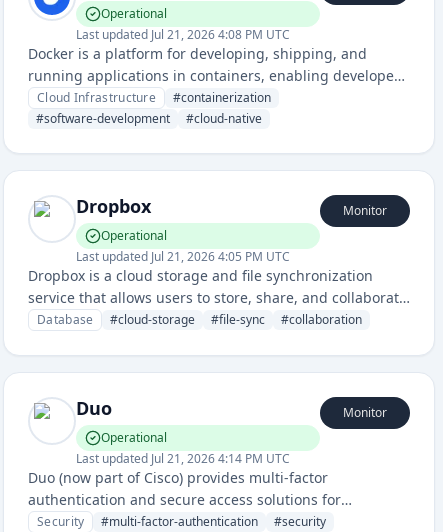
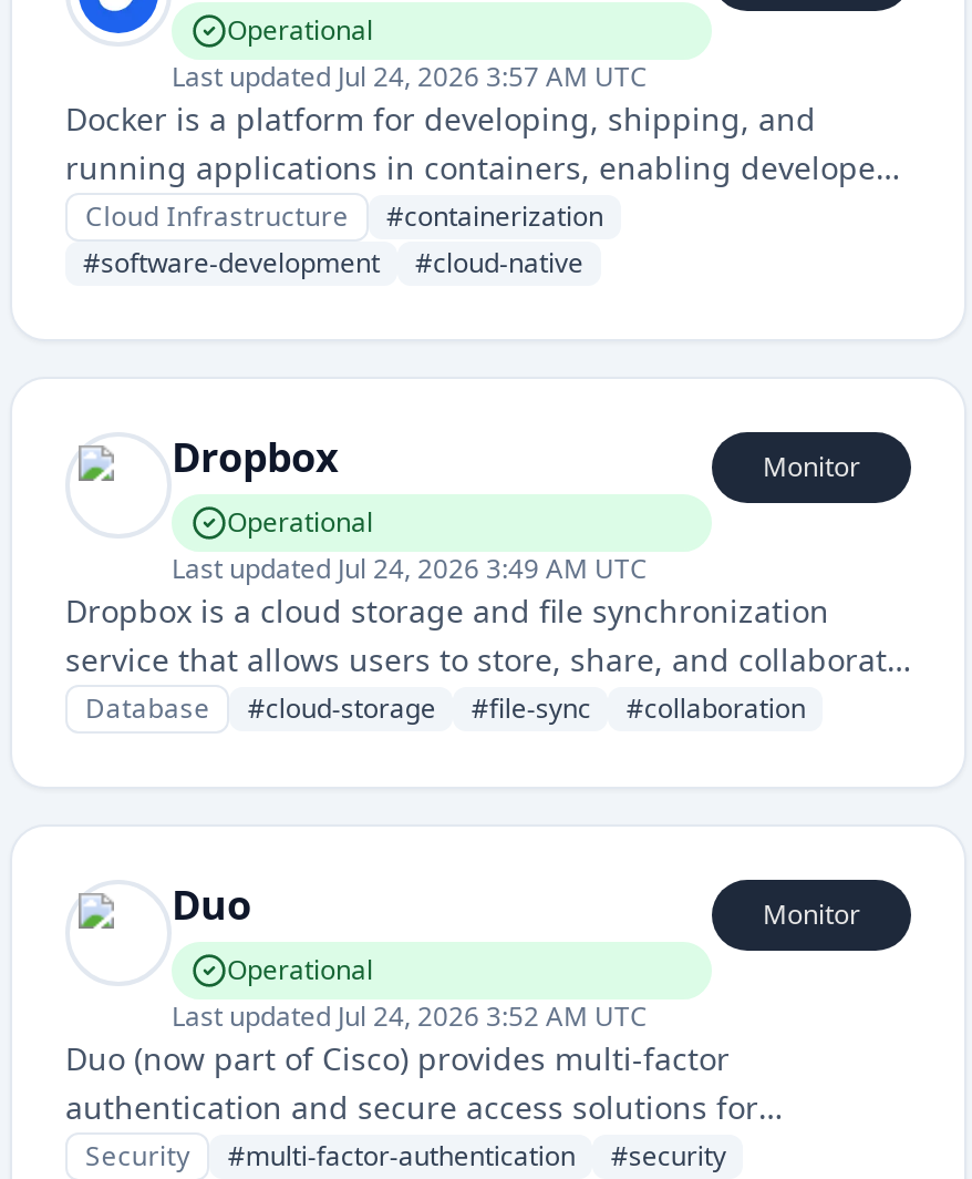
- Last updated Jul 21, 2026 4:08 PM UTC
+ Last updated Jul 24, 2026 3:57 AM UTC

- Last updated Jul 21, 2026 4:05 PM UTC
+ Last updated Jul 24, 2026 3:49 AM UTC

- Last updated Jul 21, 2026 4:14 PM UTC
+ Last updated Jul 24, 2026 3:52 AM UTC
